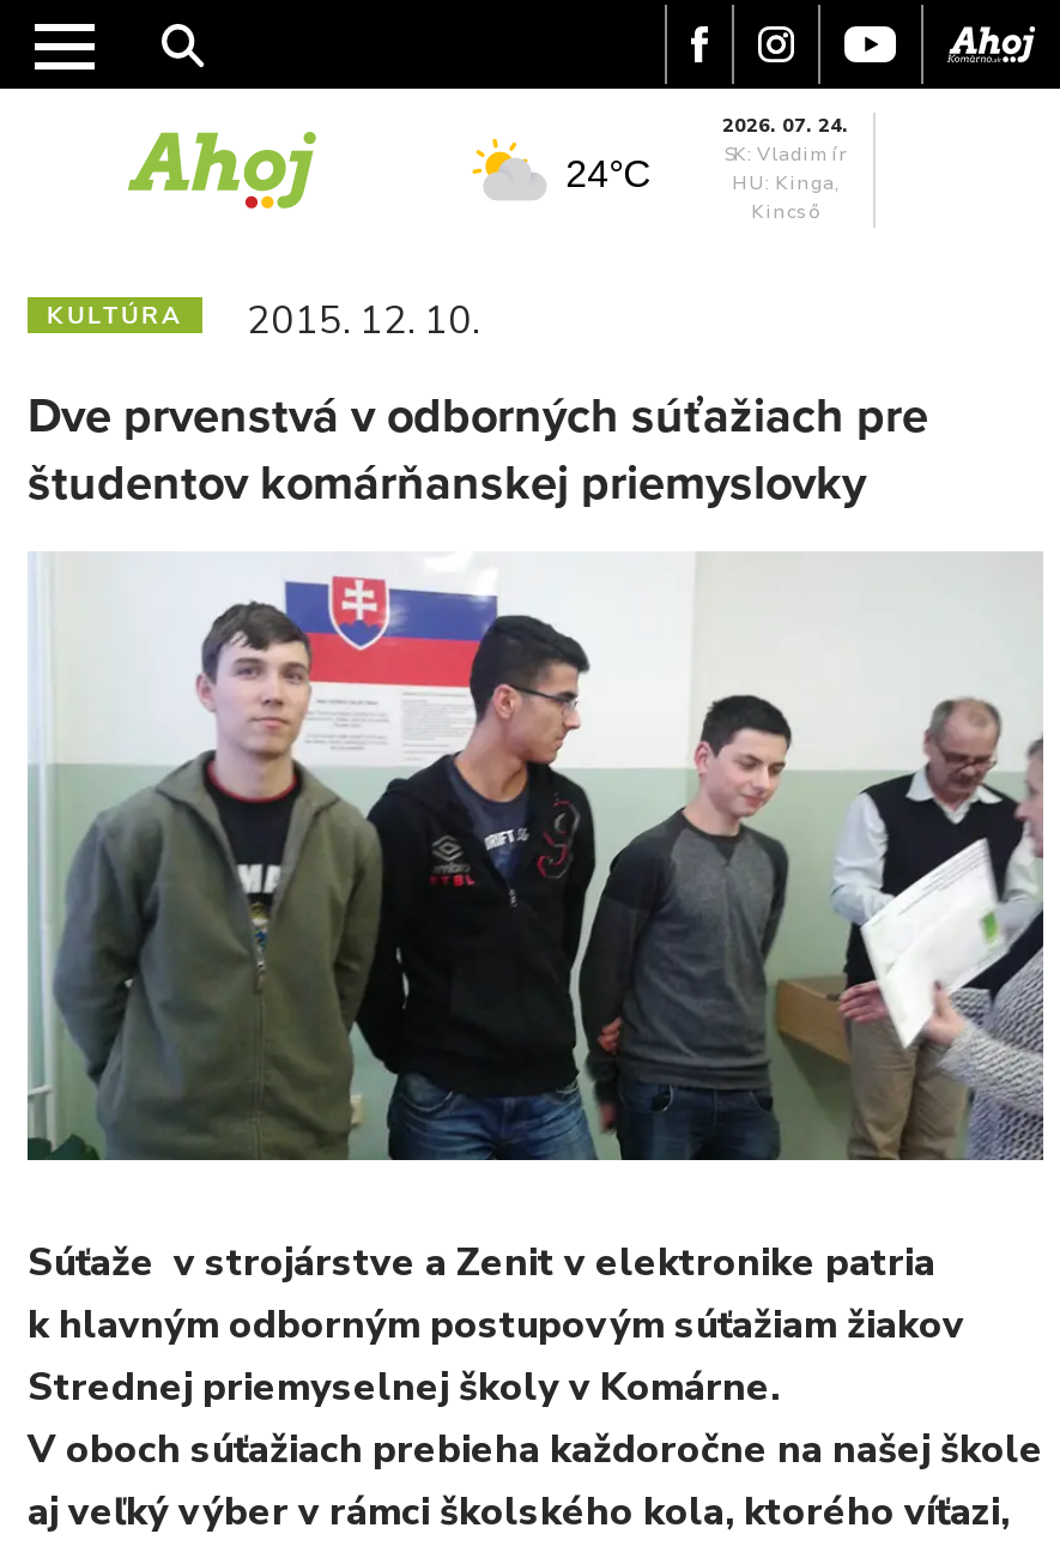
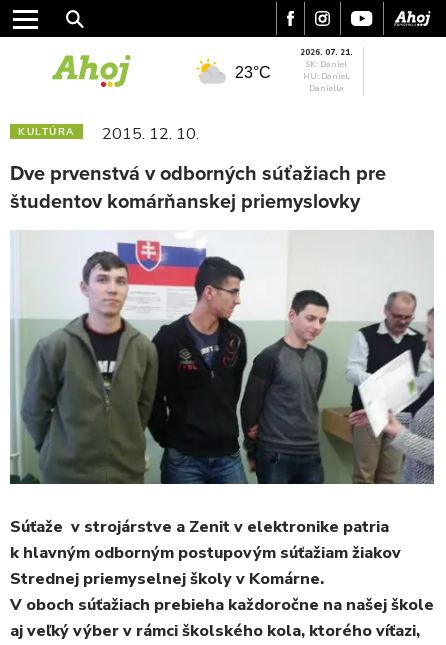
- 2026. 07. 24.
- SK: Vladimír
- HU: Kinga,
- Kincső
+ 2026. 07. 21.
+ SK: Daniel
+ HU: Dániel,
+ Daniella

- 24°C
+ 23°C
